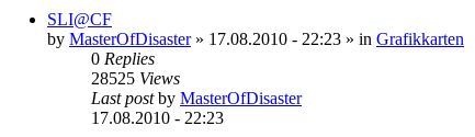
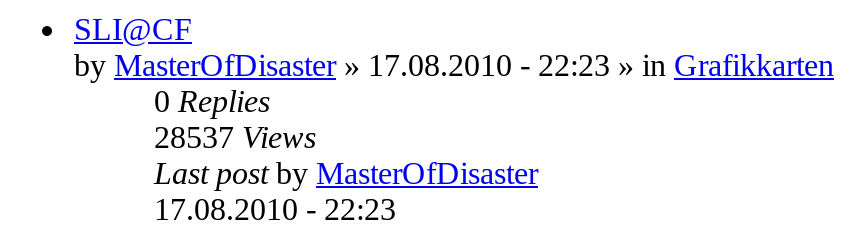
- 28525 Views
+ 28537 Views
